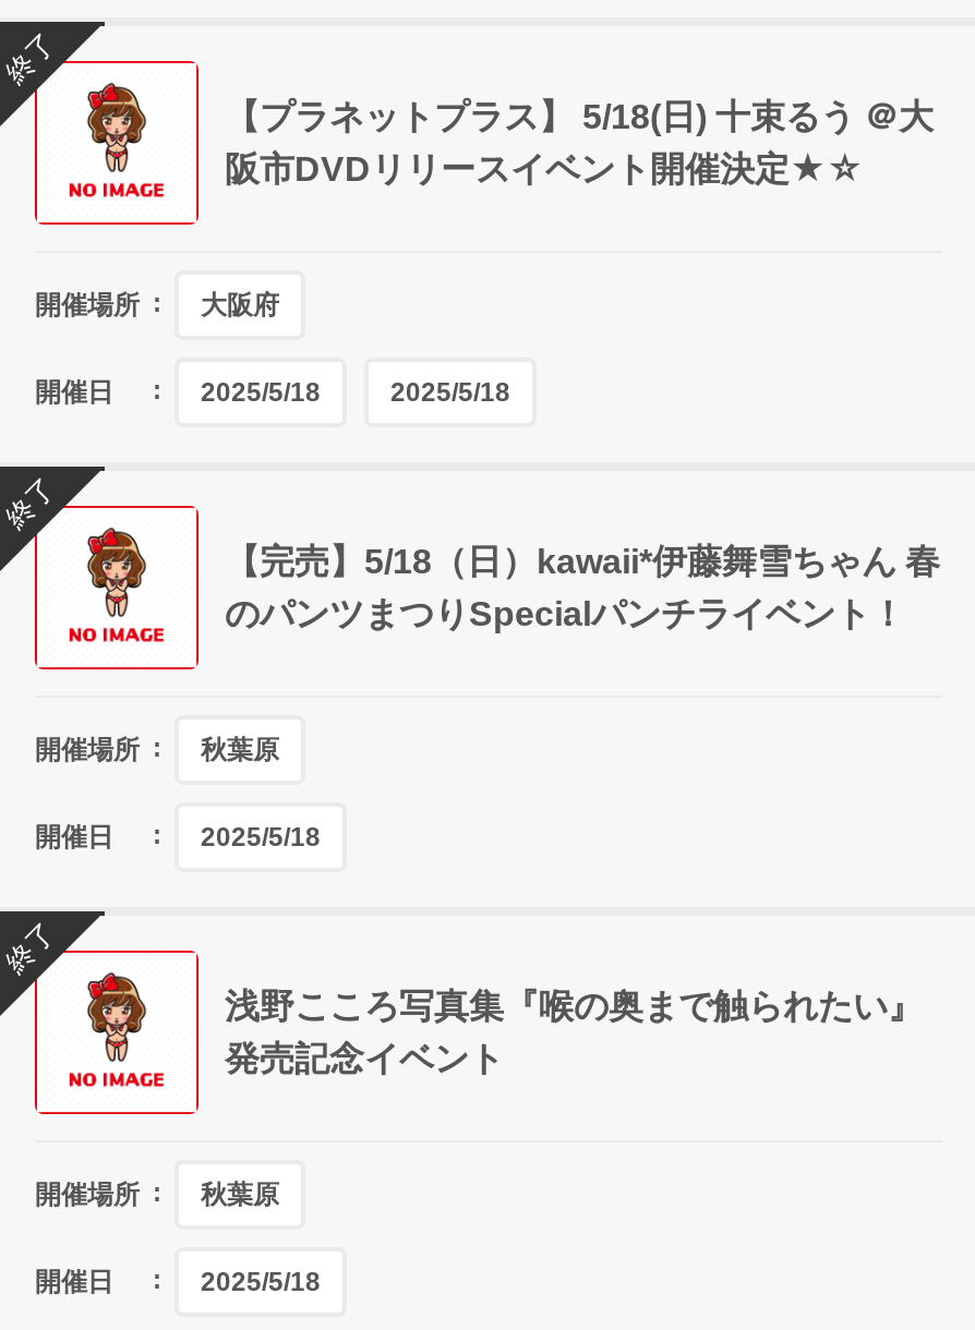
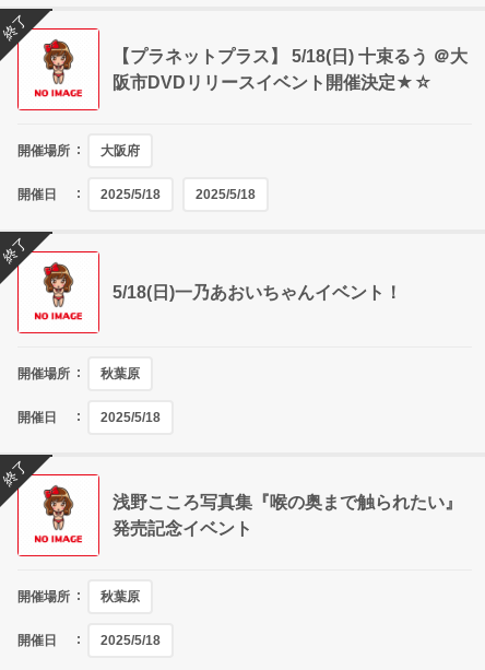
- 【完売】5/18（日）kawaii*伊藤舞雪ちゃん 春
- のパンツまつりSpecialパンチライベント！
+ 5/18(日)一乃あおいちゃんイベント！
